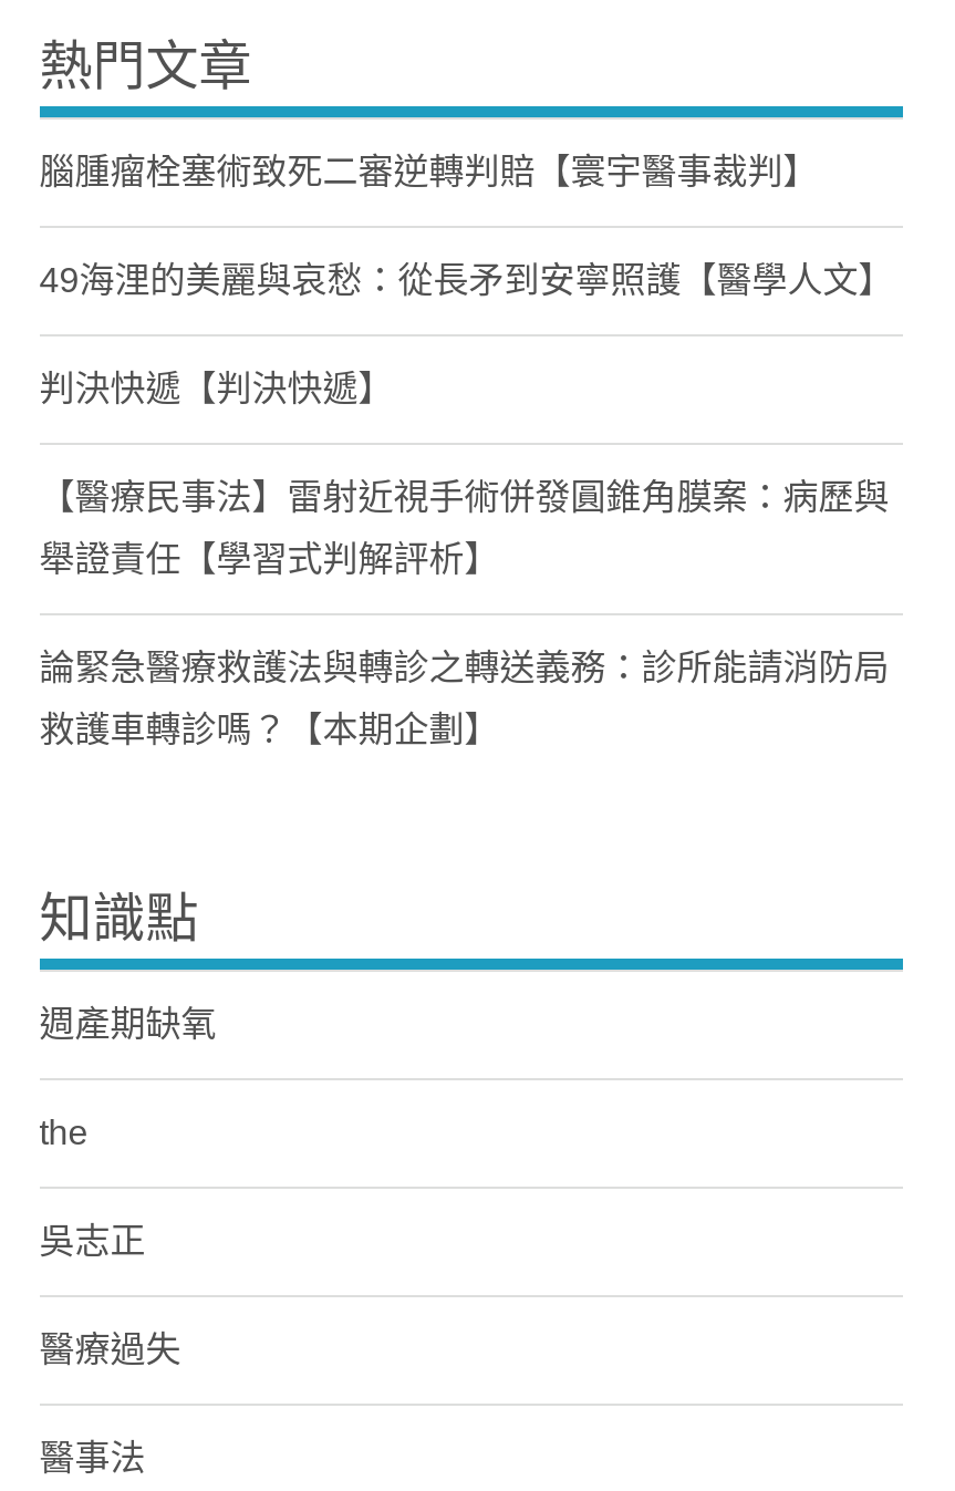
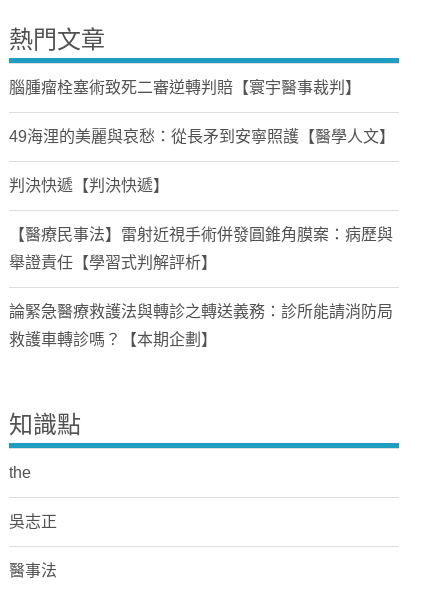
- 週產期缺氧

- 醫療過失
